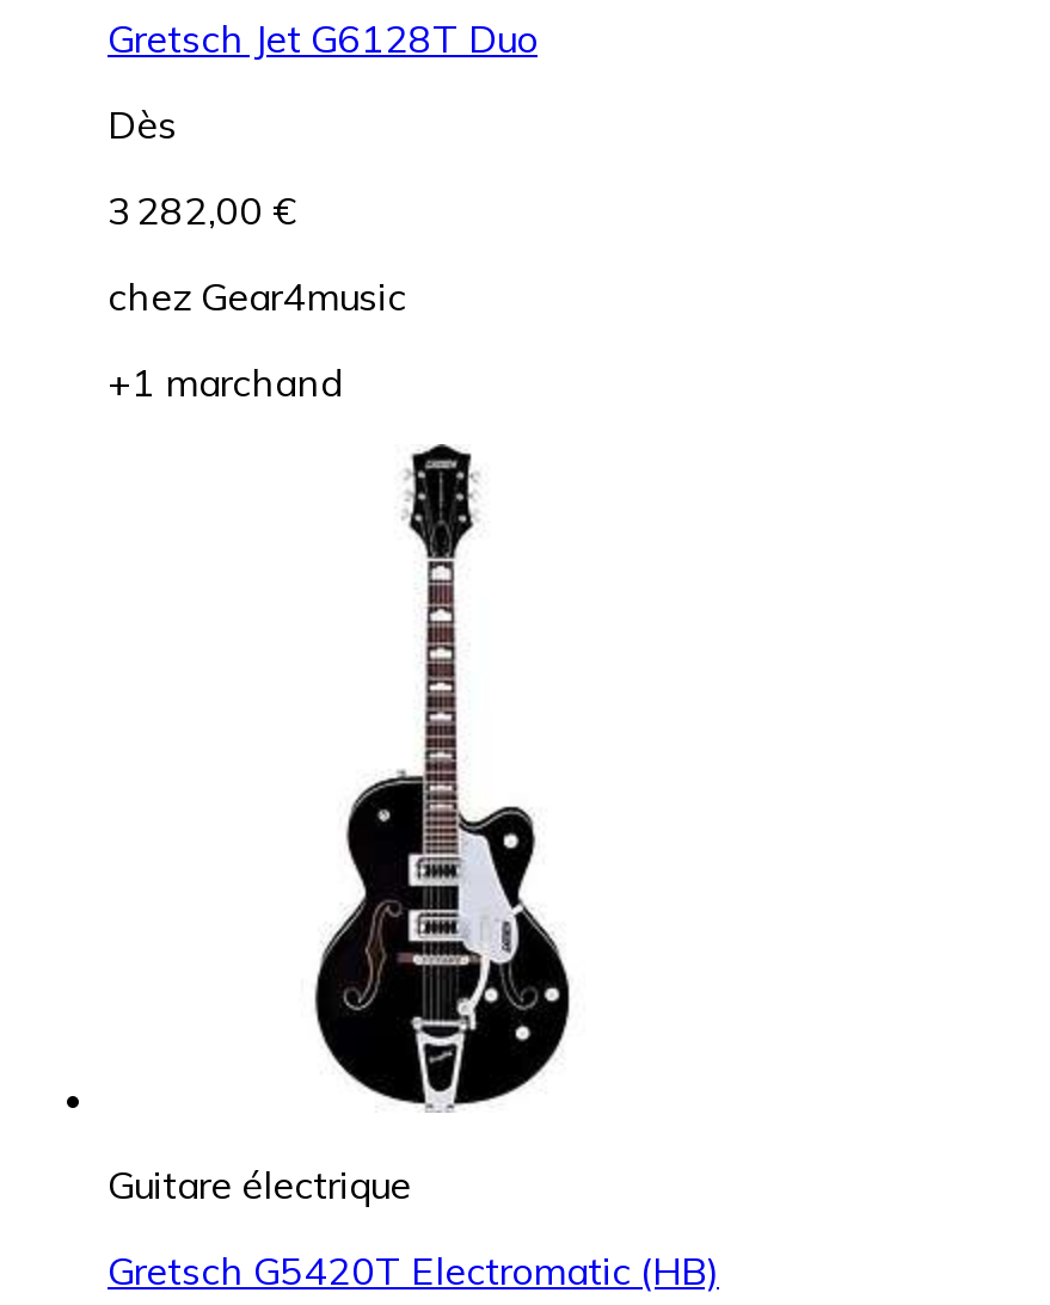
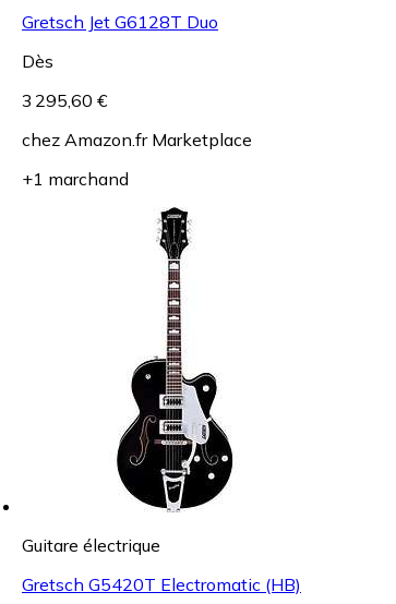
- 3 282,00 €
+ 3 295,60 €

- chez Gear4music
+ chez Amazon.fr Marketplace
